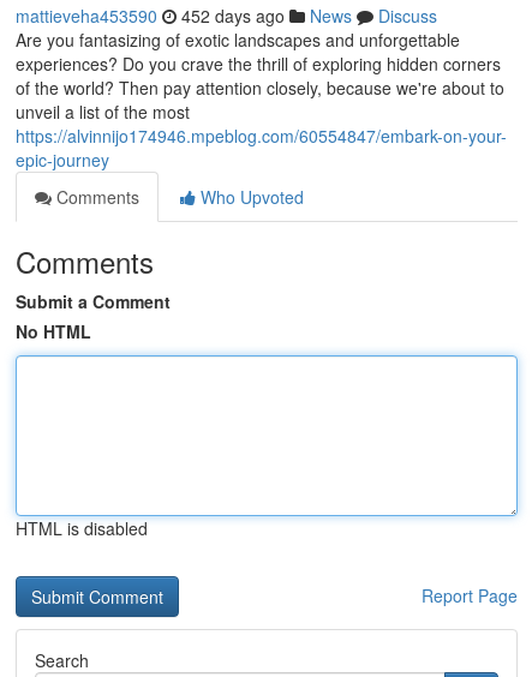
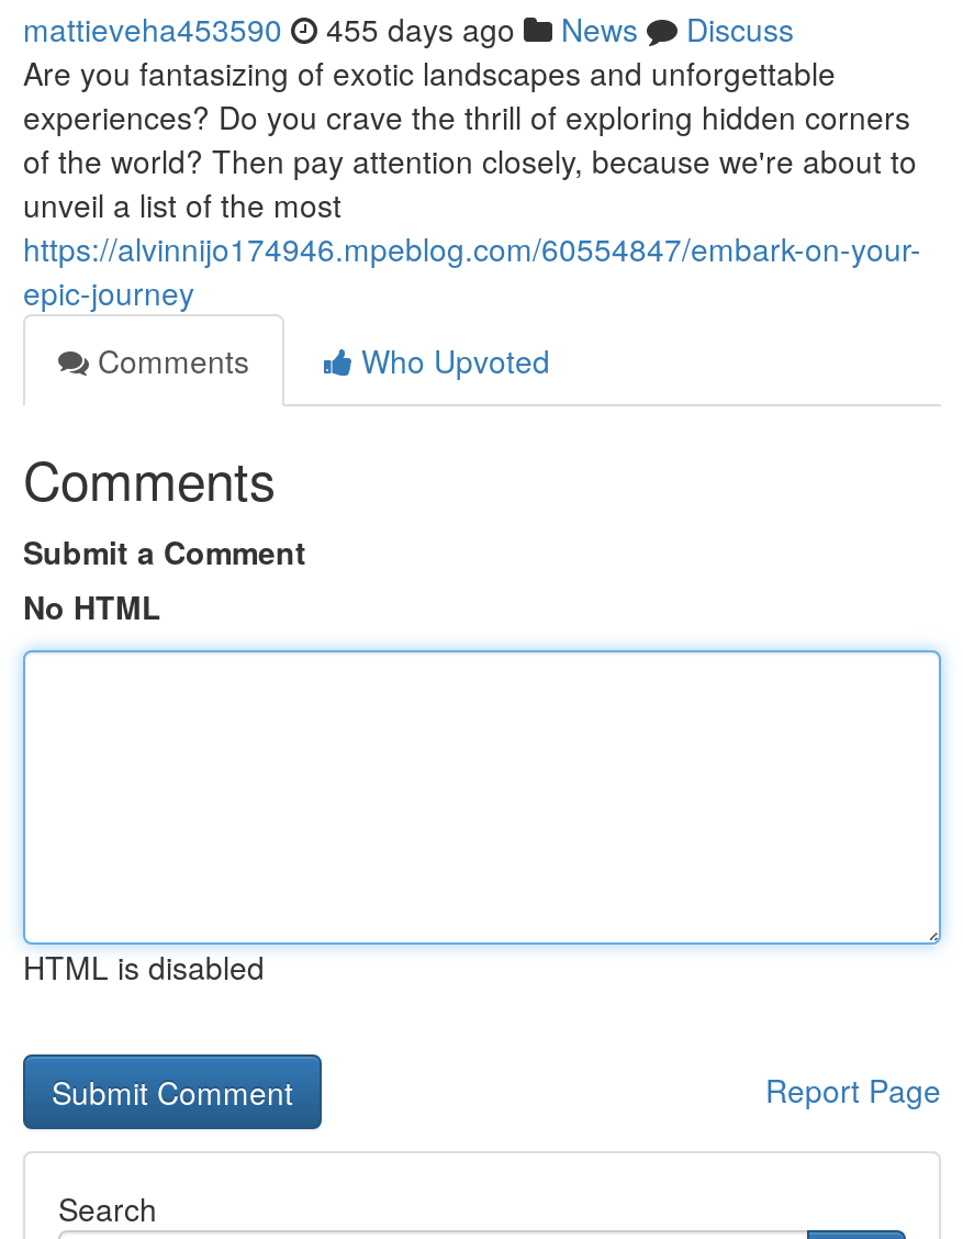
- mattieveha453590 452 days ago News Discuss
+ mattieveha453590 455 days ago News Discuss
